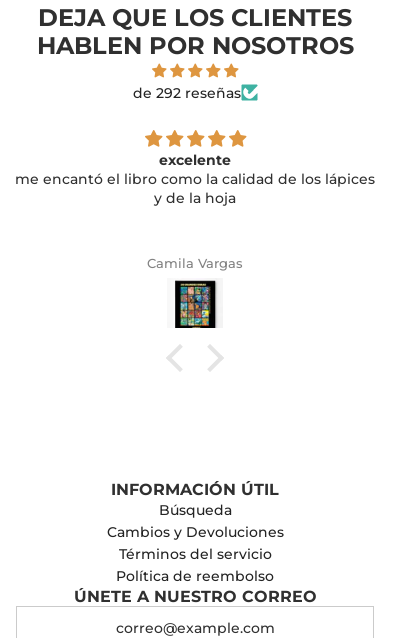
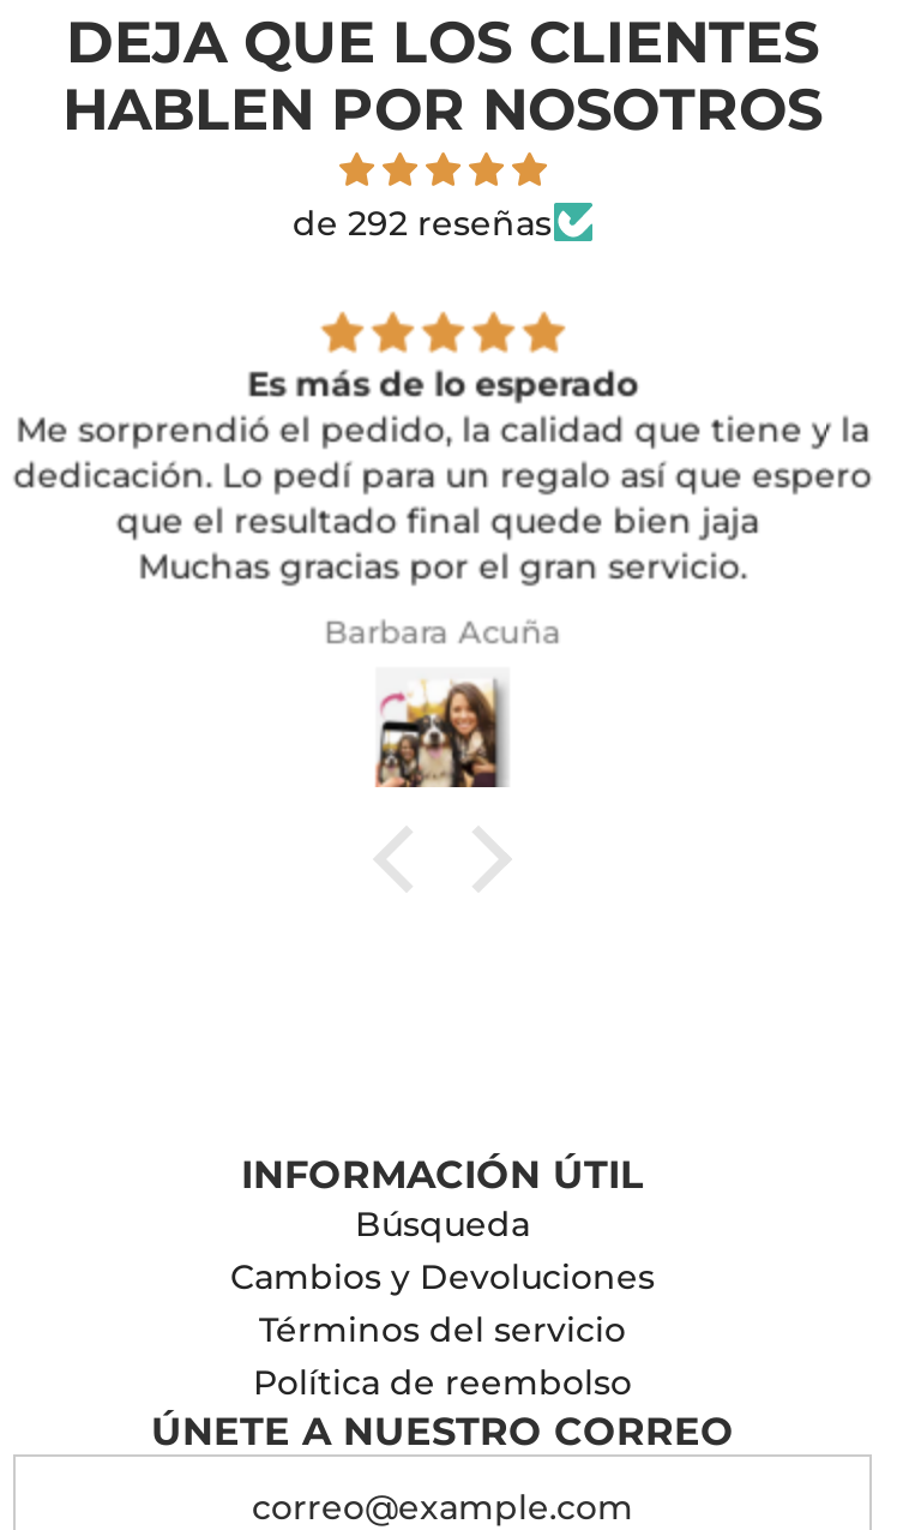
- excelente
- me encantó el libro como la calidad de los lápices
- y de la hoja
+ Es más de lo esperado
+ Me sorprendió el pedido, la calidad que tiene y la
+ dedicación. Lo pedí para un regalo así que espero
+ que el resultado final quede bien jaja
+ Muchas gracias por el gran servicio.

- Camila Vargas
+ Barbara Acuña

- [image]
+ [image]
